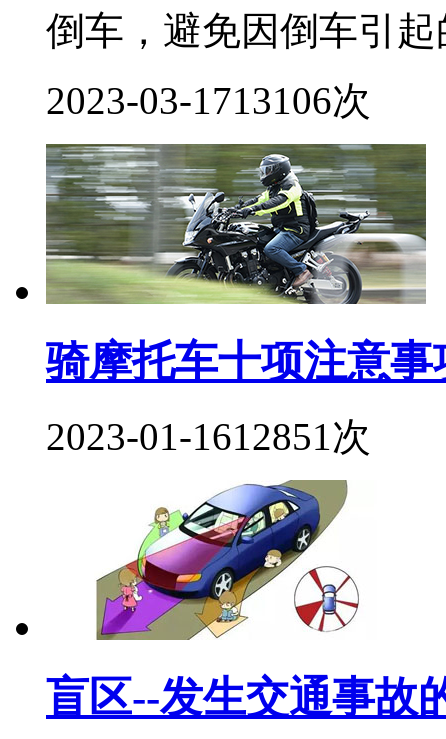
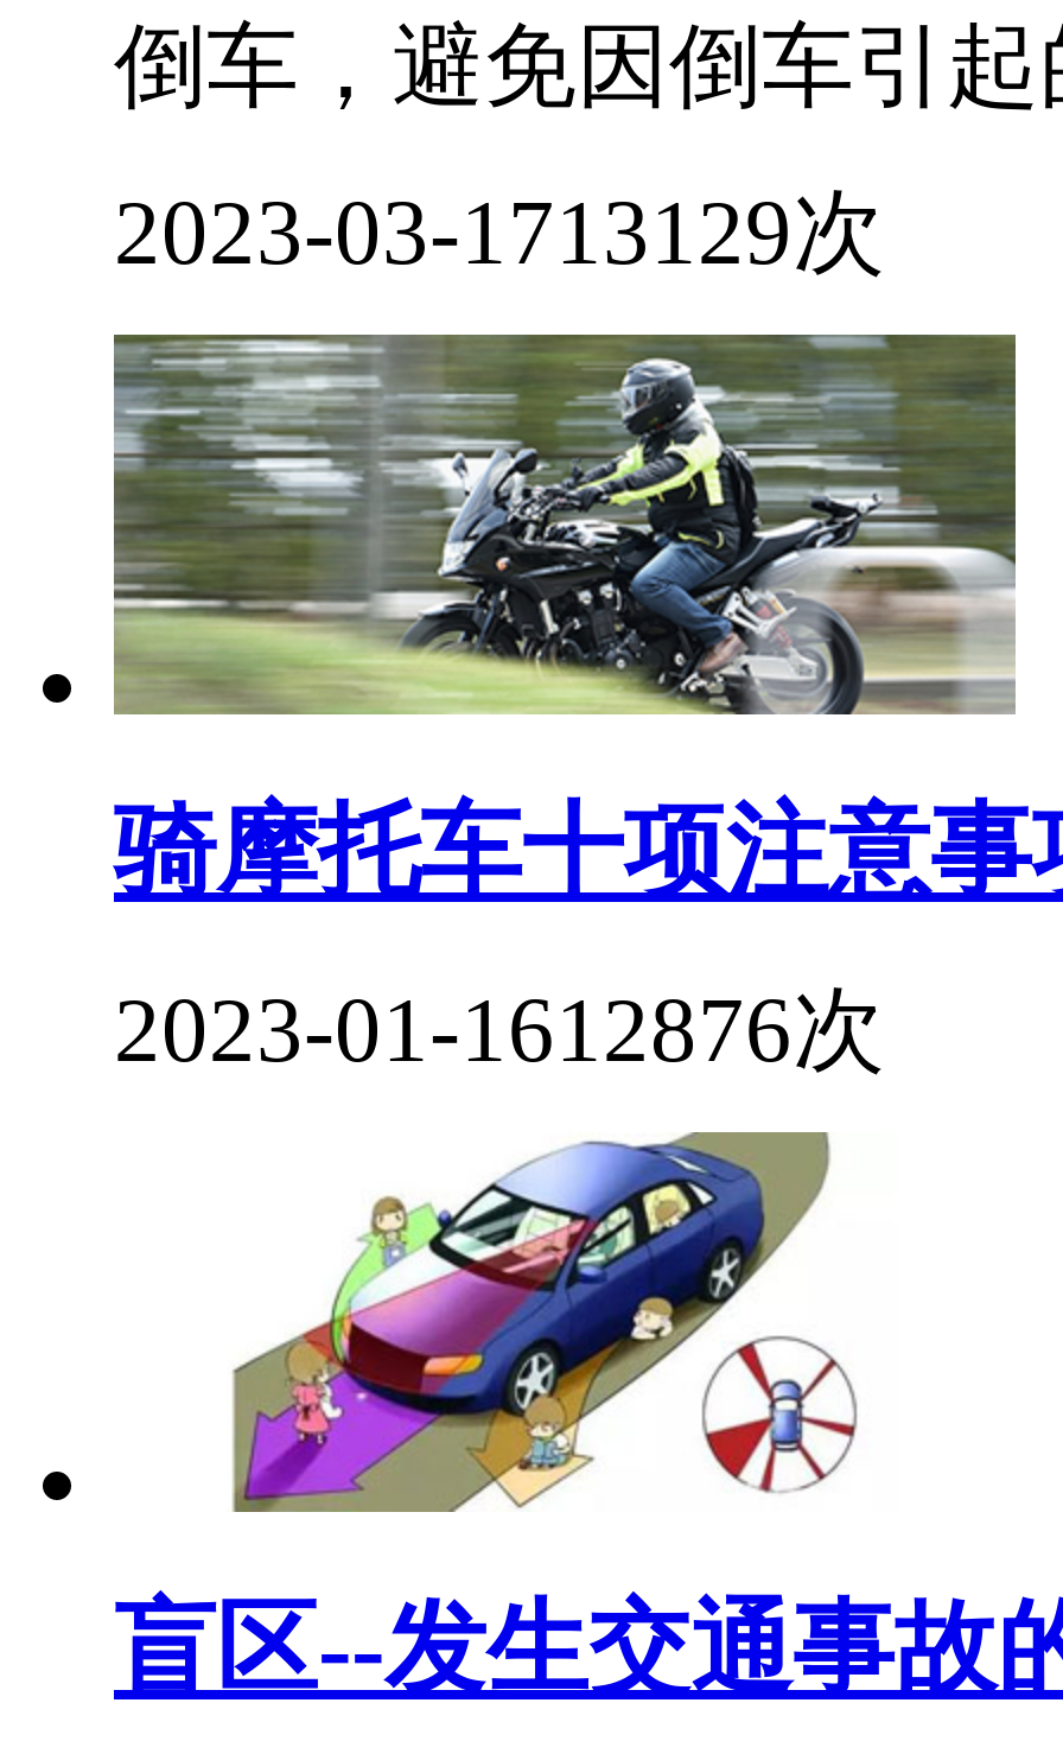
- 2023-03-1713106次
+ 2023-03-1713129次

- 2023-01-1612851次
+ 2023-01-1612876次
